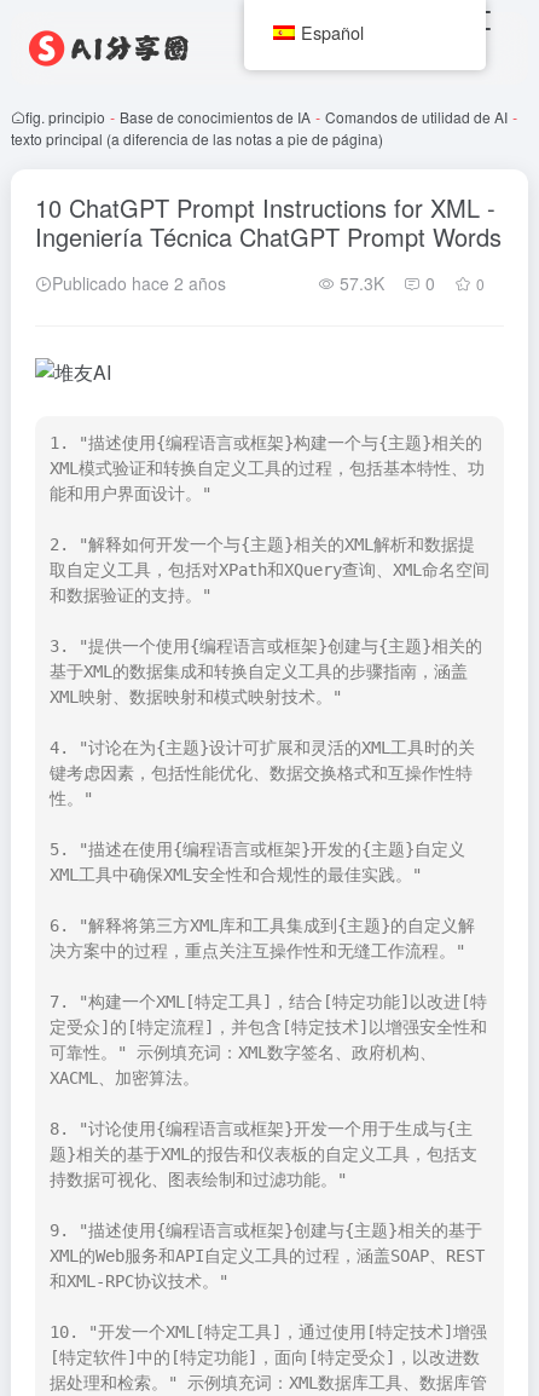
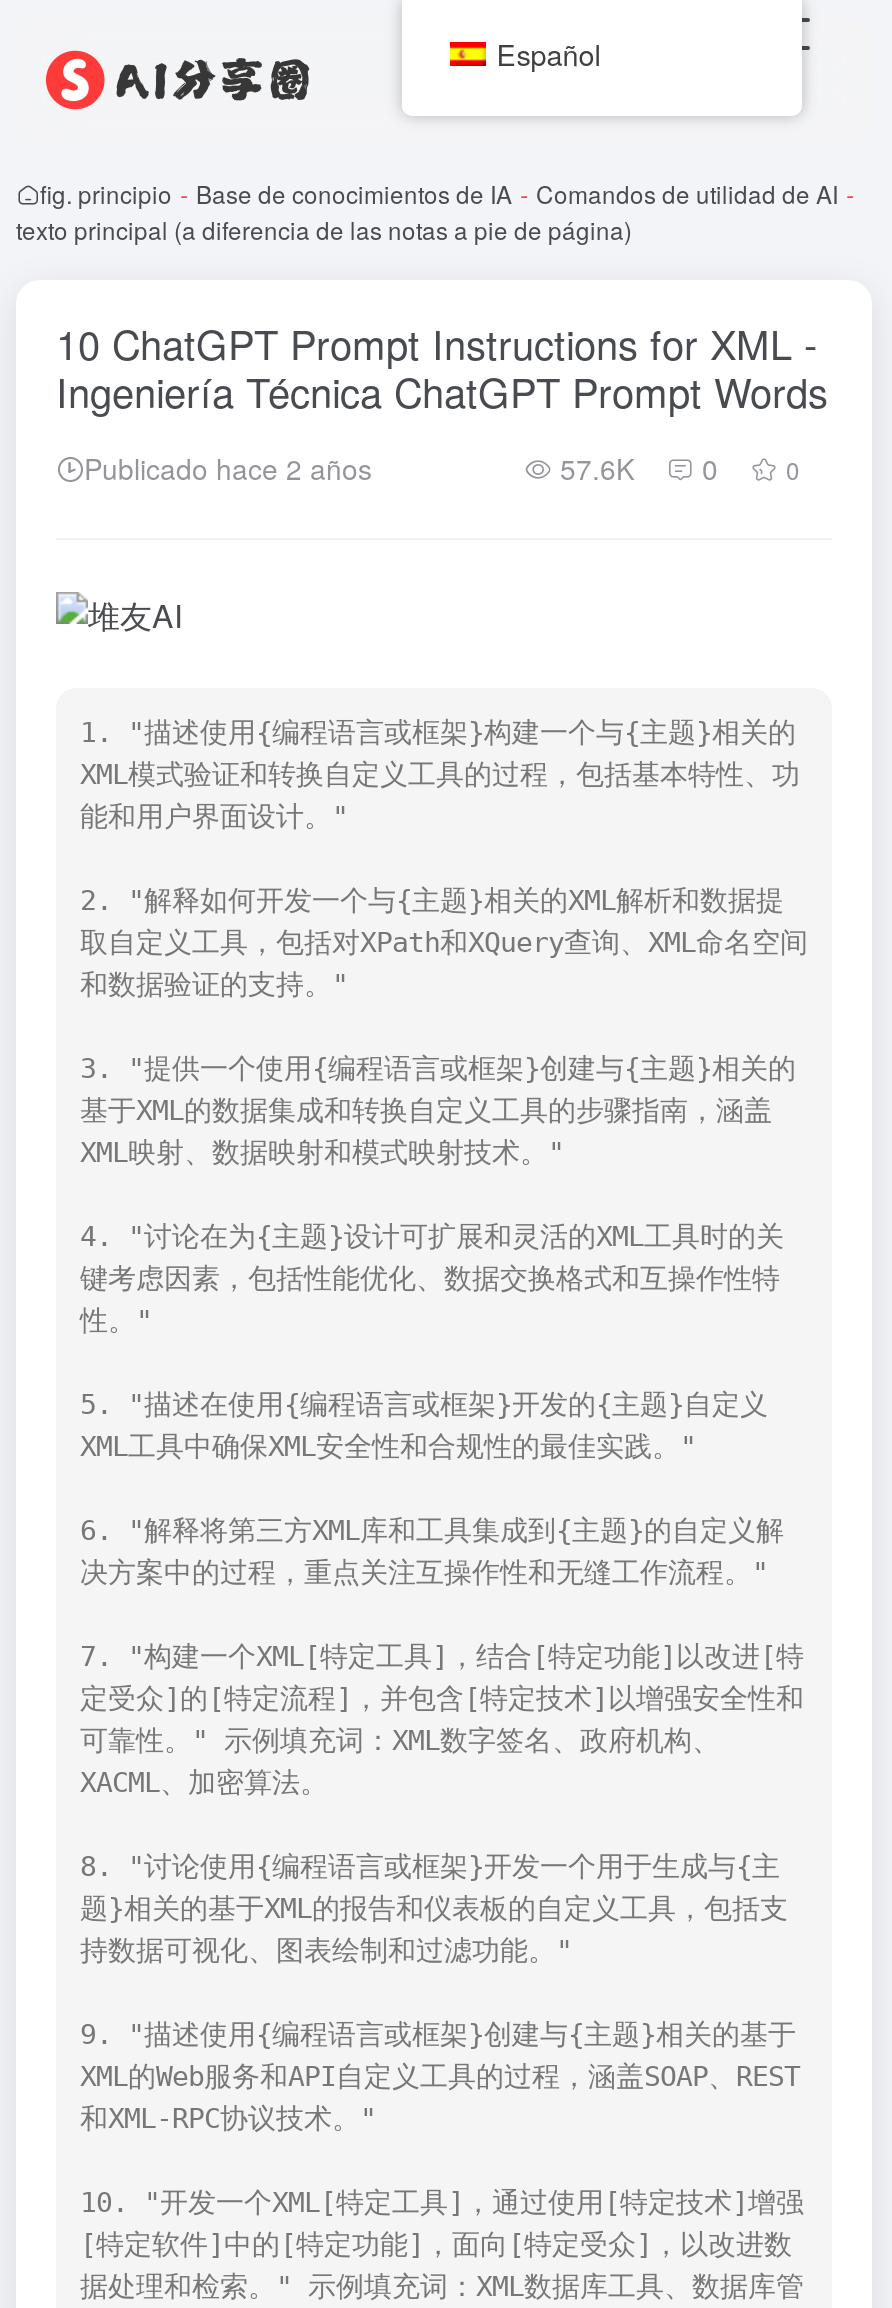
- 57.3K 0 0
+ 57.6K 0 0
